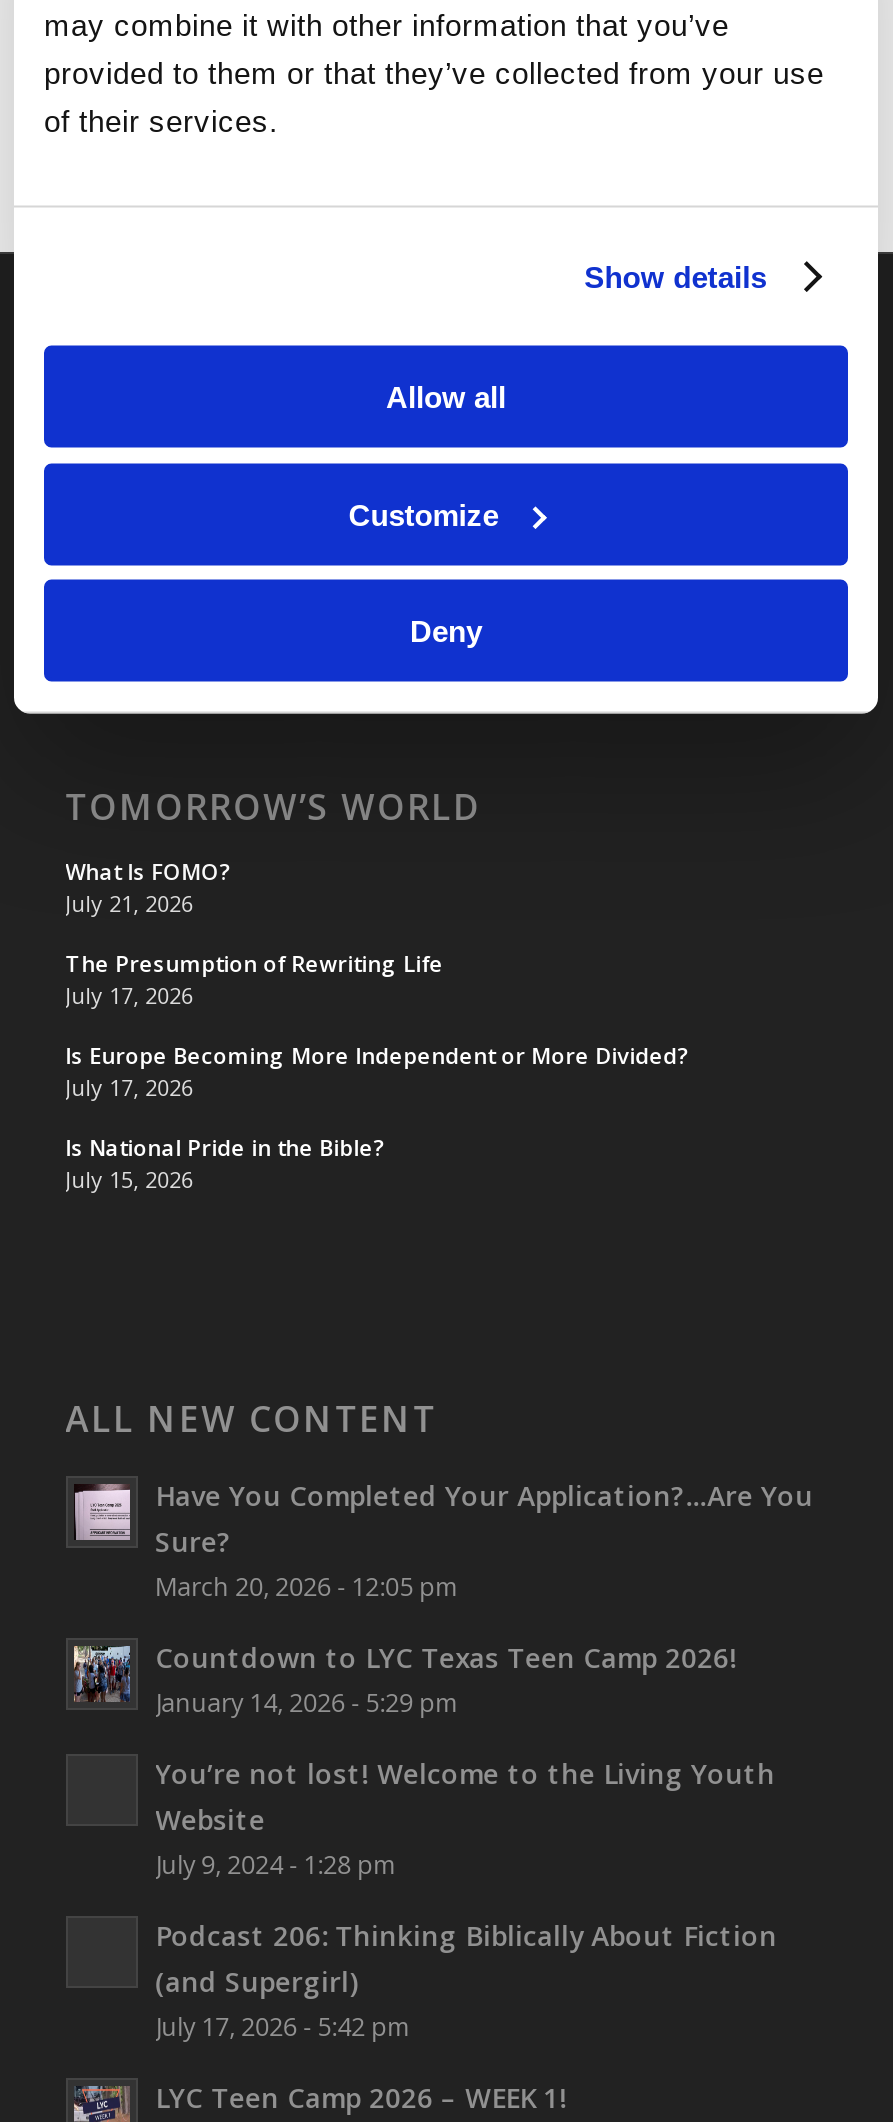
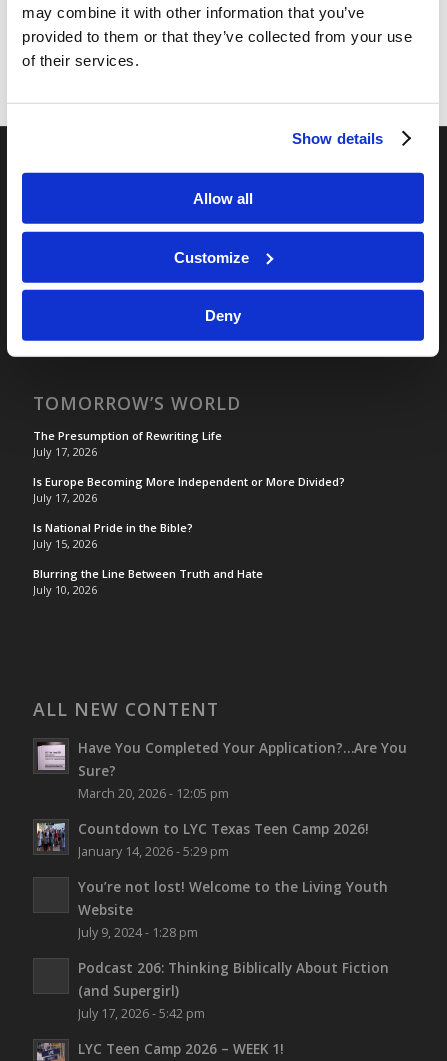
- What Is FOMO?
- July 21, 2026

moved up: The Presumption of Rewriting Life | July 17, 2026 | Is Europe Becoming More Independent or More Divided? | July 17, 2026 | Is National Pride in the Bible? | July 15, 2026

+ Blurring the Line Between Truth and Hate
+ July 10, 2026
